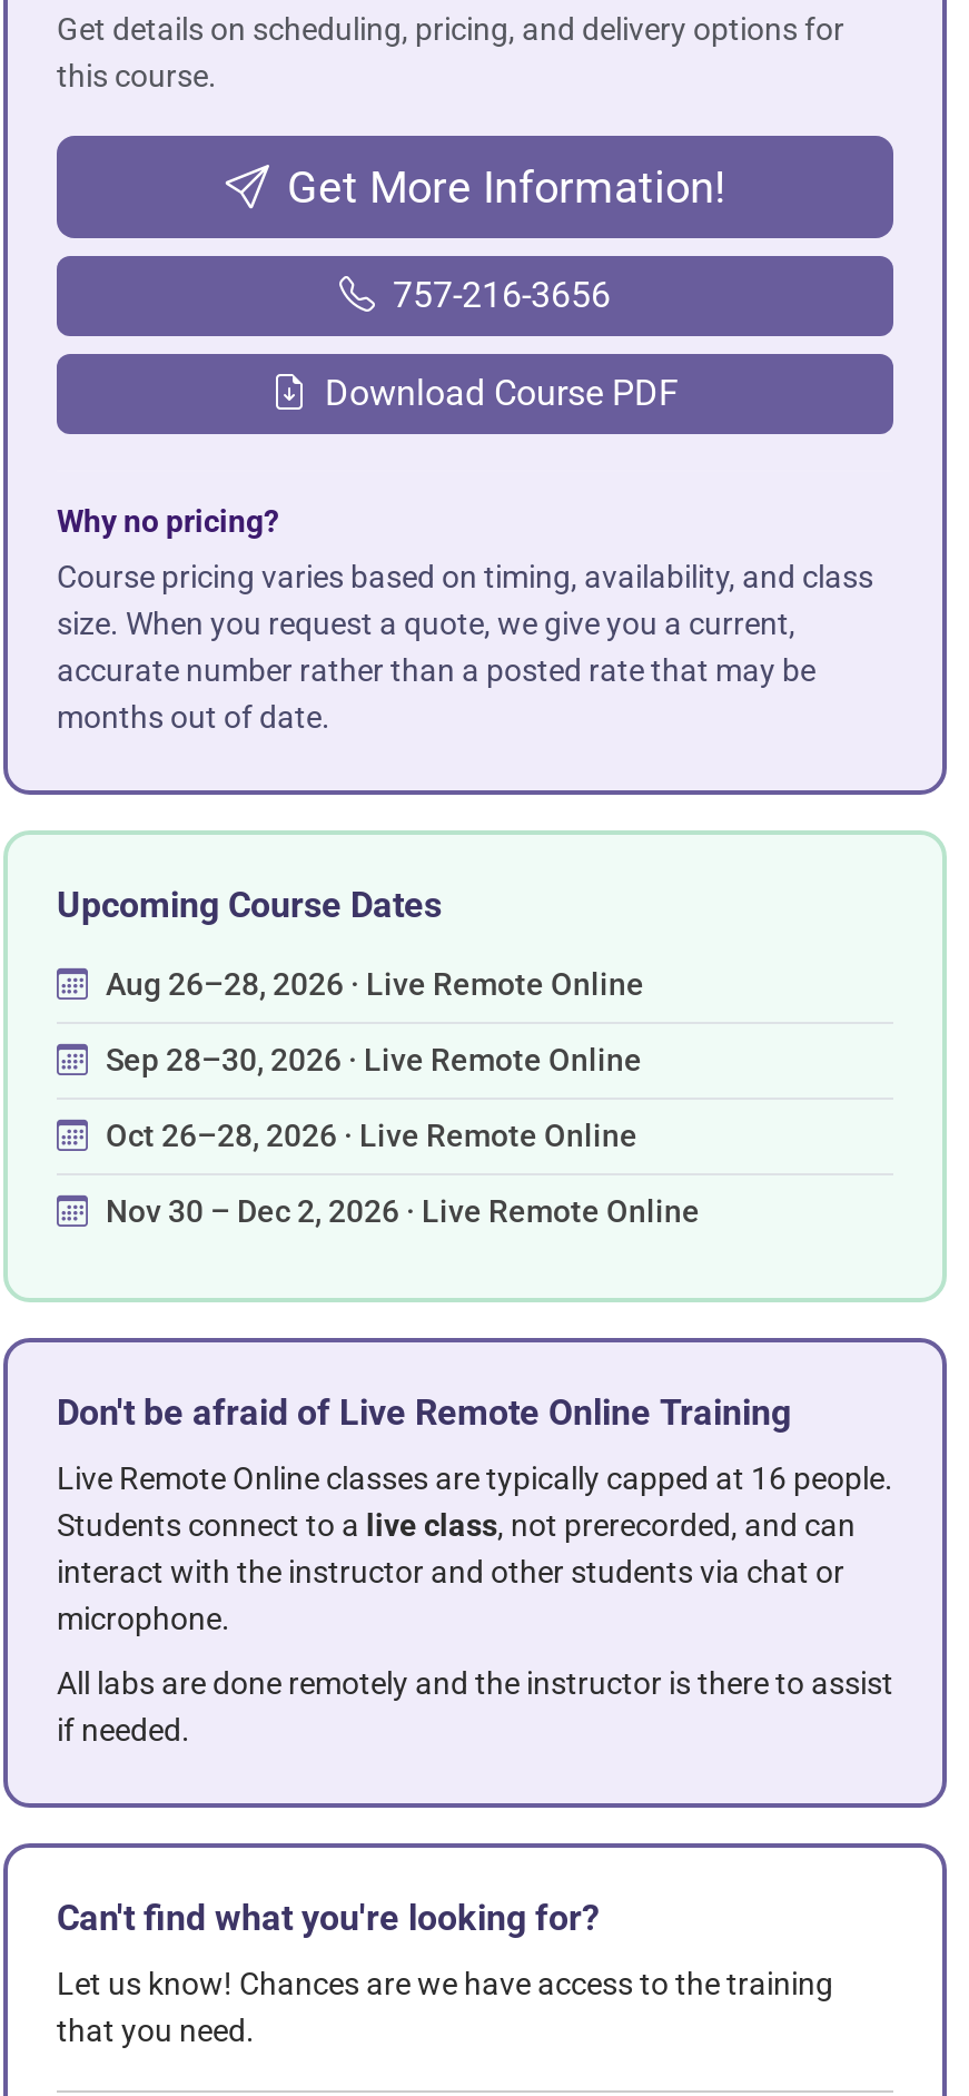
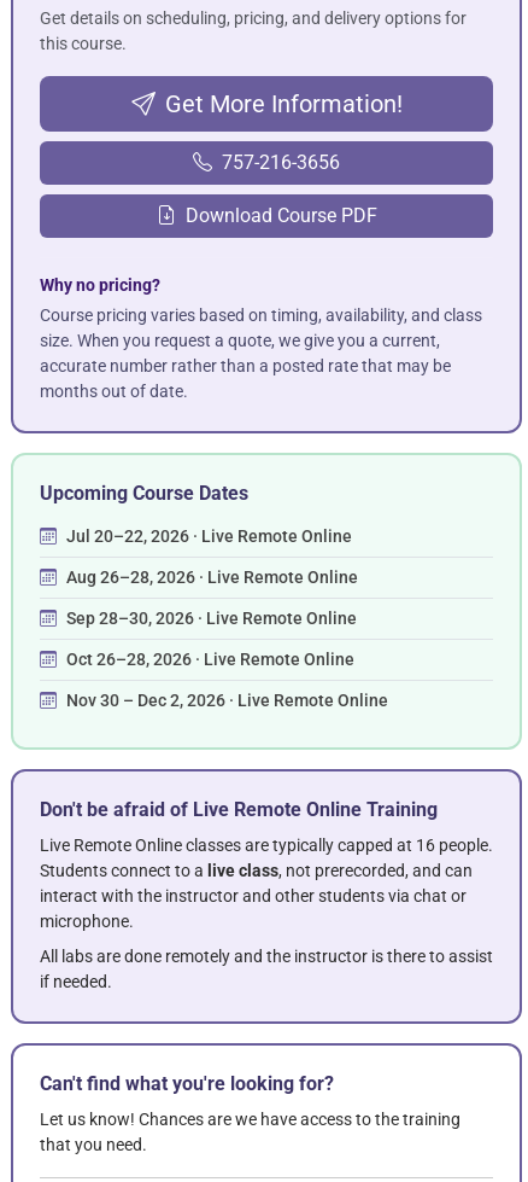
+ Jul 20–22, 2026 · Live Remote Online
